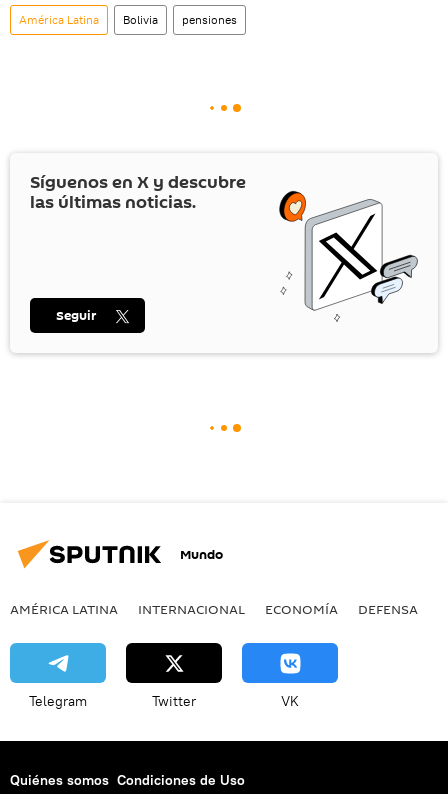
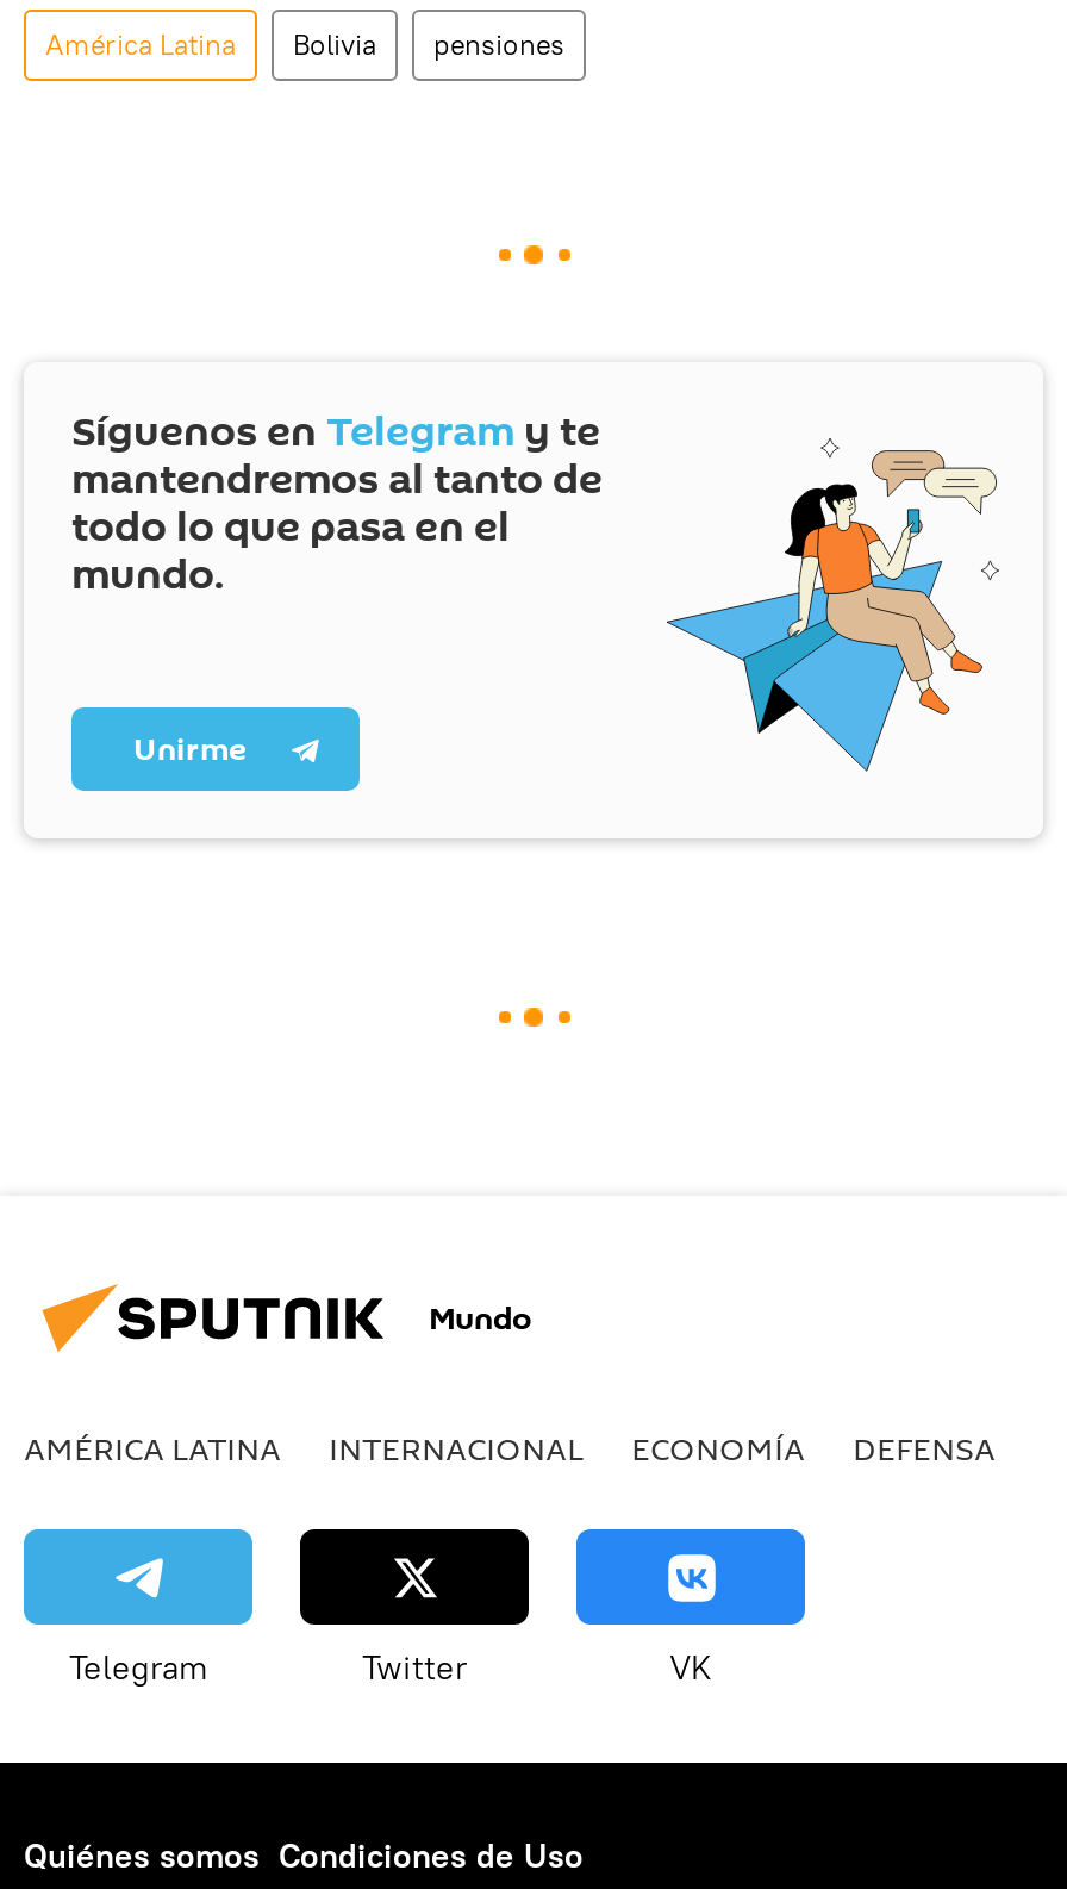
- [image]
- Síguenos en X y descubre
- las últimas noticias.
+ [image]
+ Síguenos en Telegram y te
+ mantendremos al tanto de
+ todo lo que pasa en el
+ mundo.

- Seguir
+ Unirme
